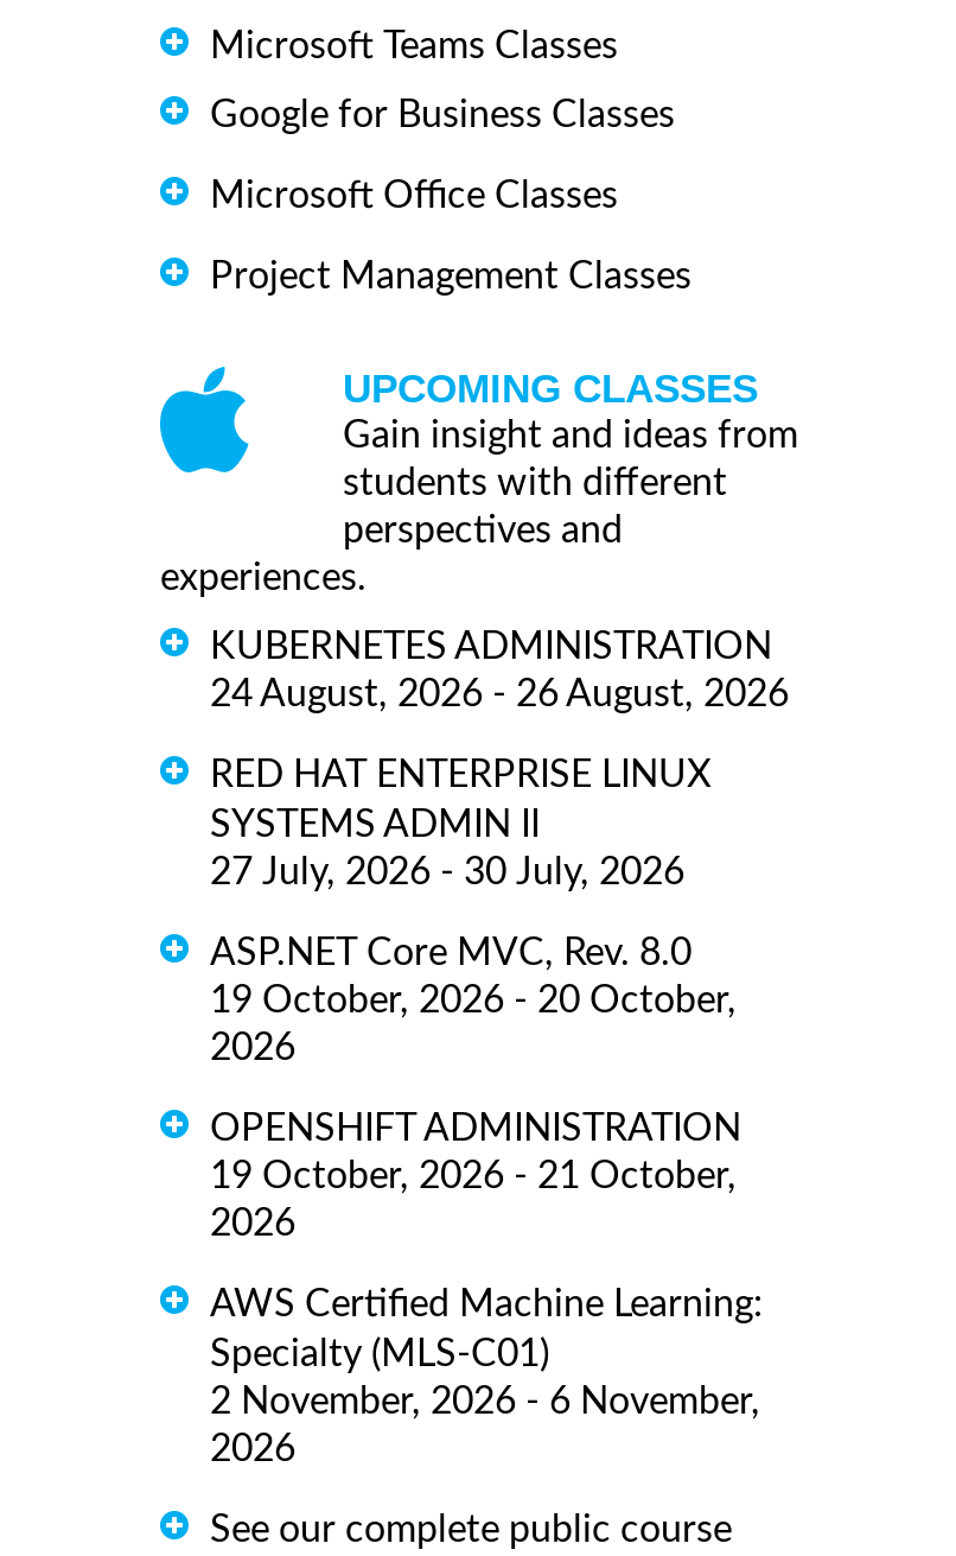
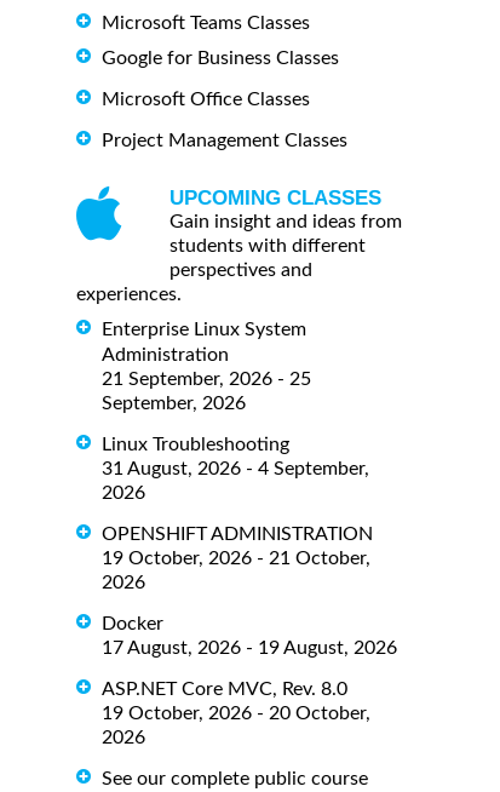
- KUBERNETES ADMINISTRATION
- 24 August, 2026 - 26 August, 2026
- RED HAT ENTERPRISE LINUX
- SYSTEMS ADMIN II
- 27 July, 2026 - 30 July, 2026
+ Enterprise Linux System
+ Administration
+ 21 September, 2026 - 25
+ September, 2026
+ Linux Troubleshooting
+ 31 August, 2026 - 4 September,

moved down: ASP.NET Core MVC, Rev. 8.0 | 19 October, 2026 - 20 October,

moved up: 2026 | OPENSHIFT ADMINISTRATION | 19 October, 2026 - 21 October, | 2026

- AWS Certified Machine Learning:
- Specialty (MLS-C01)
- 2 November, 2026 - 6 November,
+ Docker
+ 17 August, 2026 - 19 August, 2026
